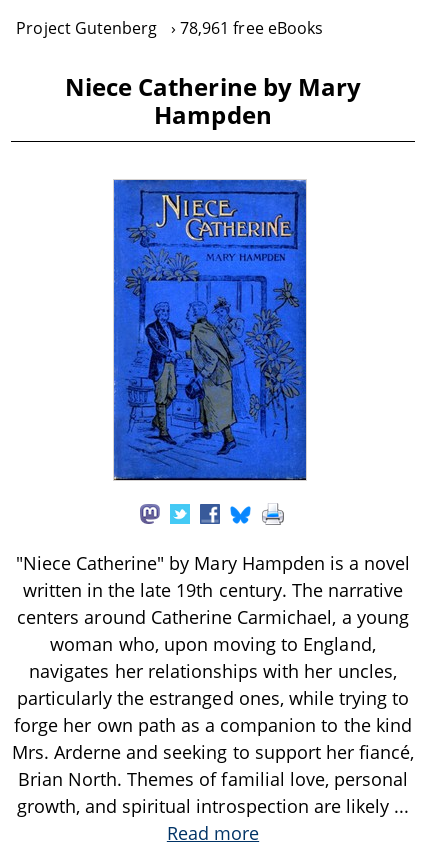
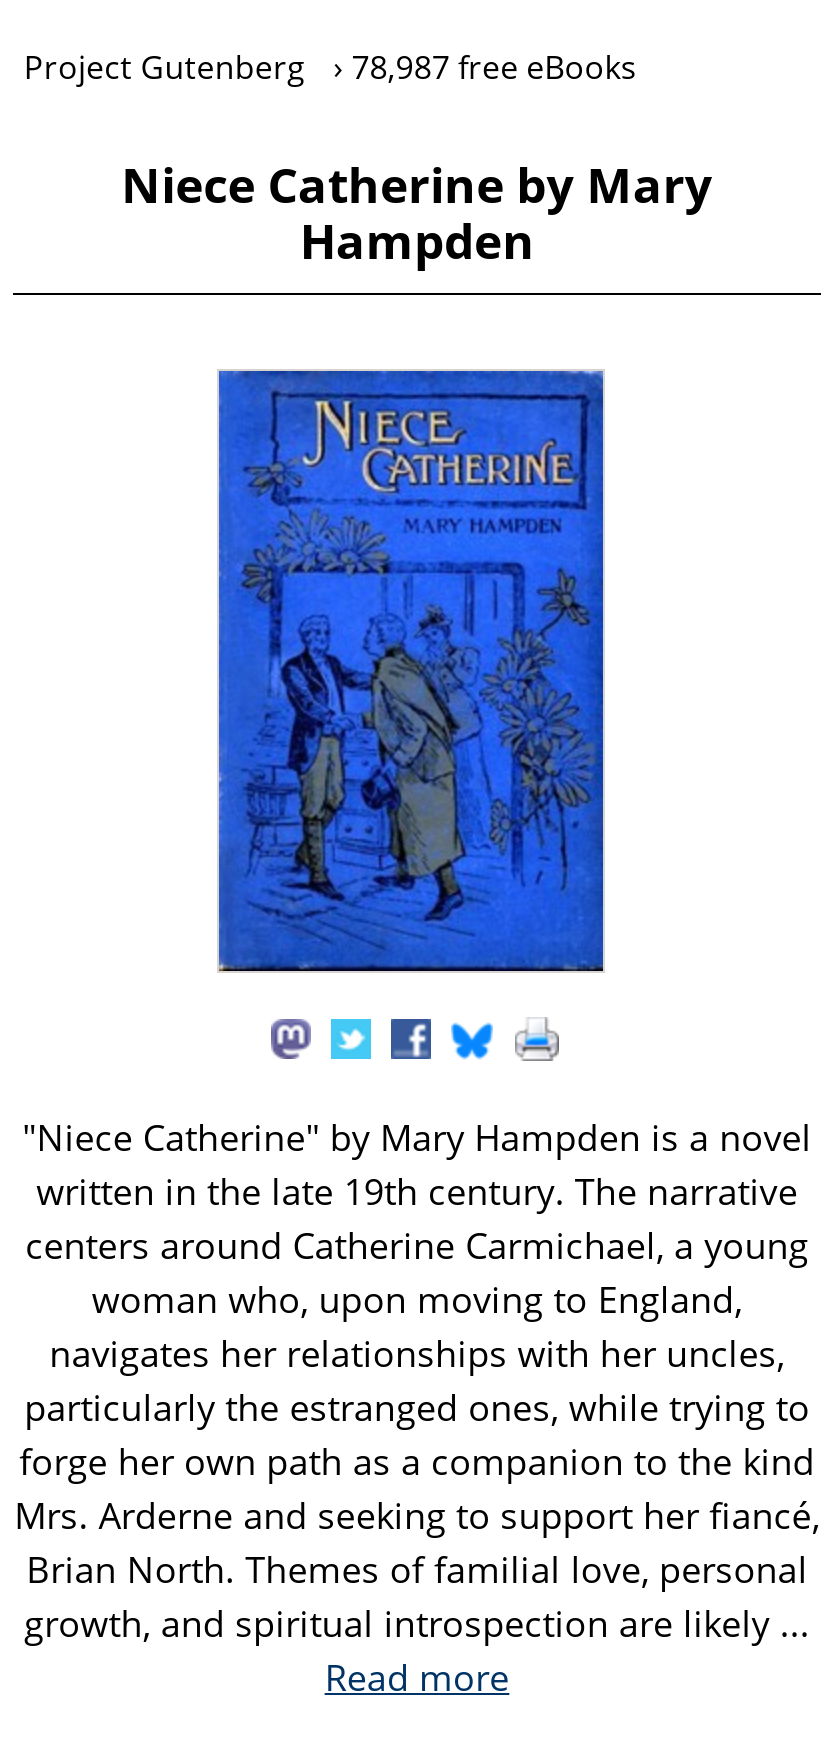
- Project Gutenberg 78,961 free eBooks
+ Project Gutenberg 78,987 free eBooks
